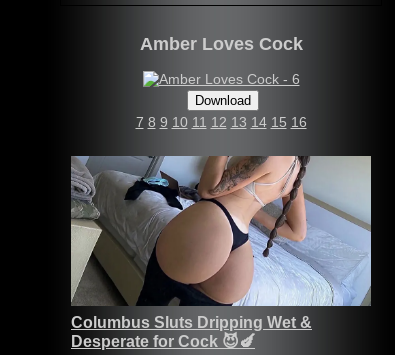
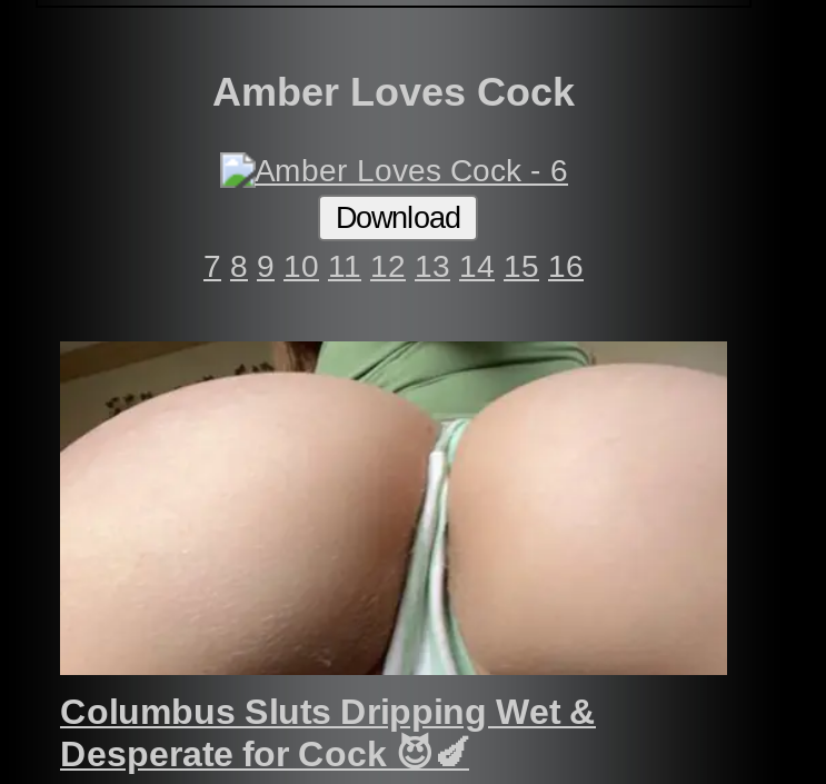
- [image]
+ [image]
